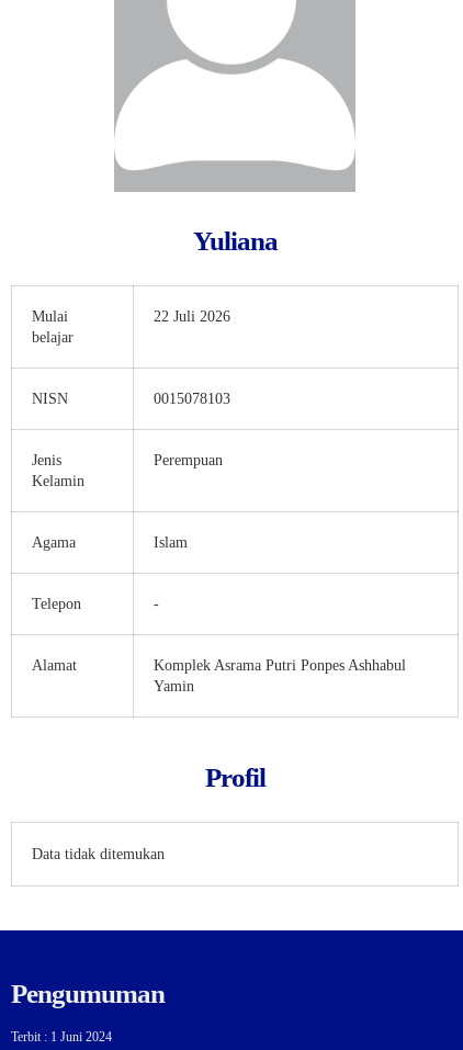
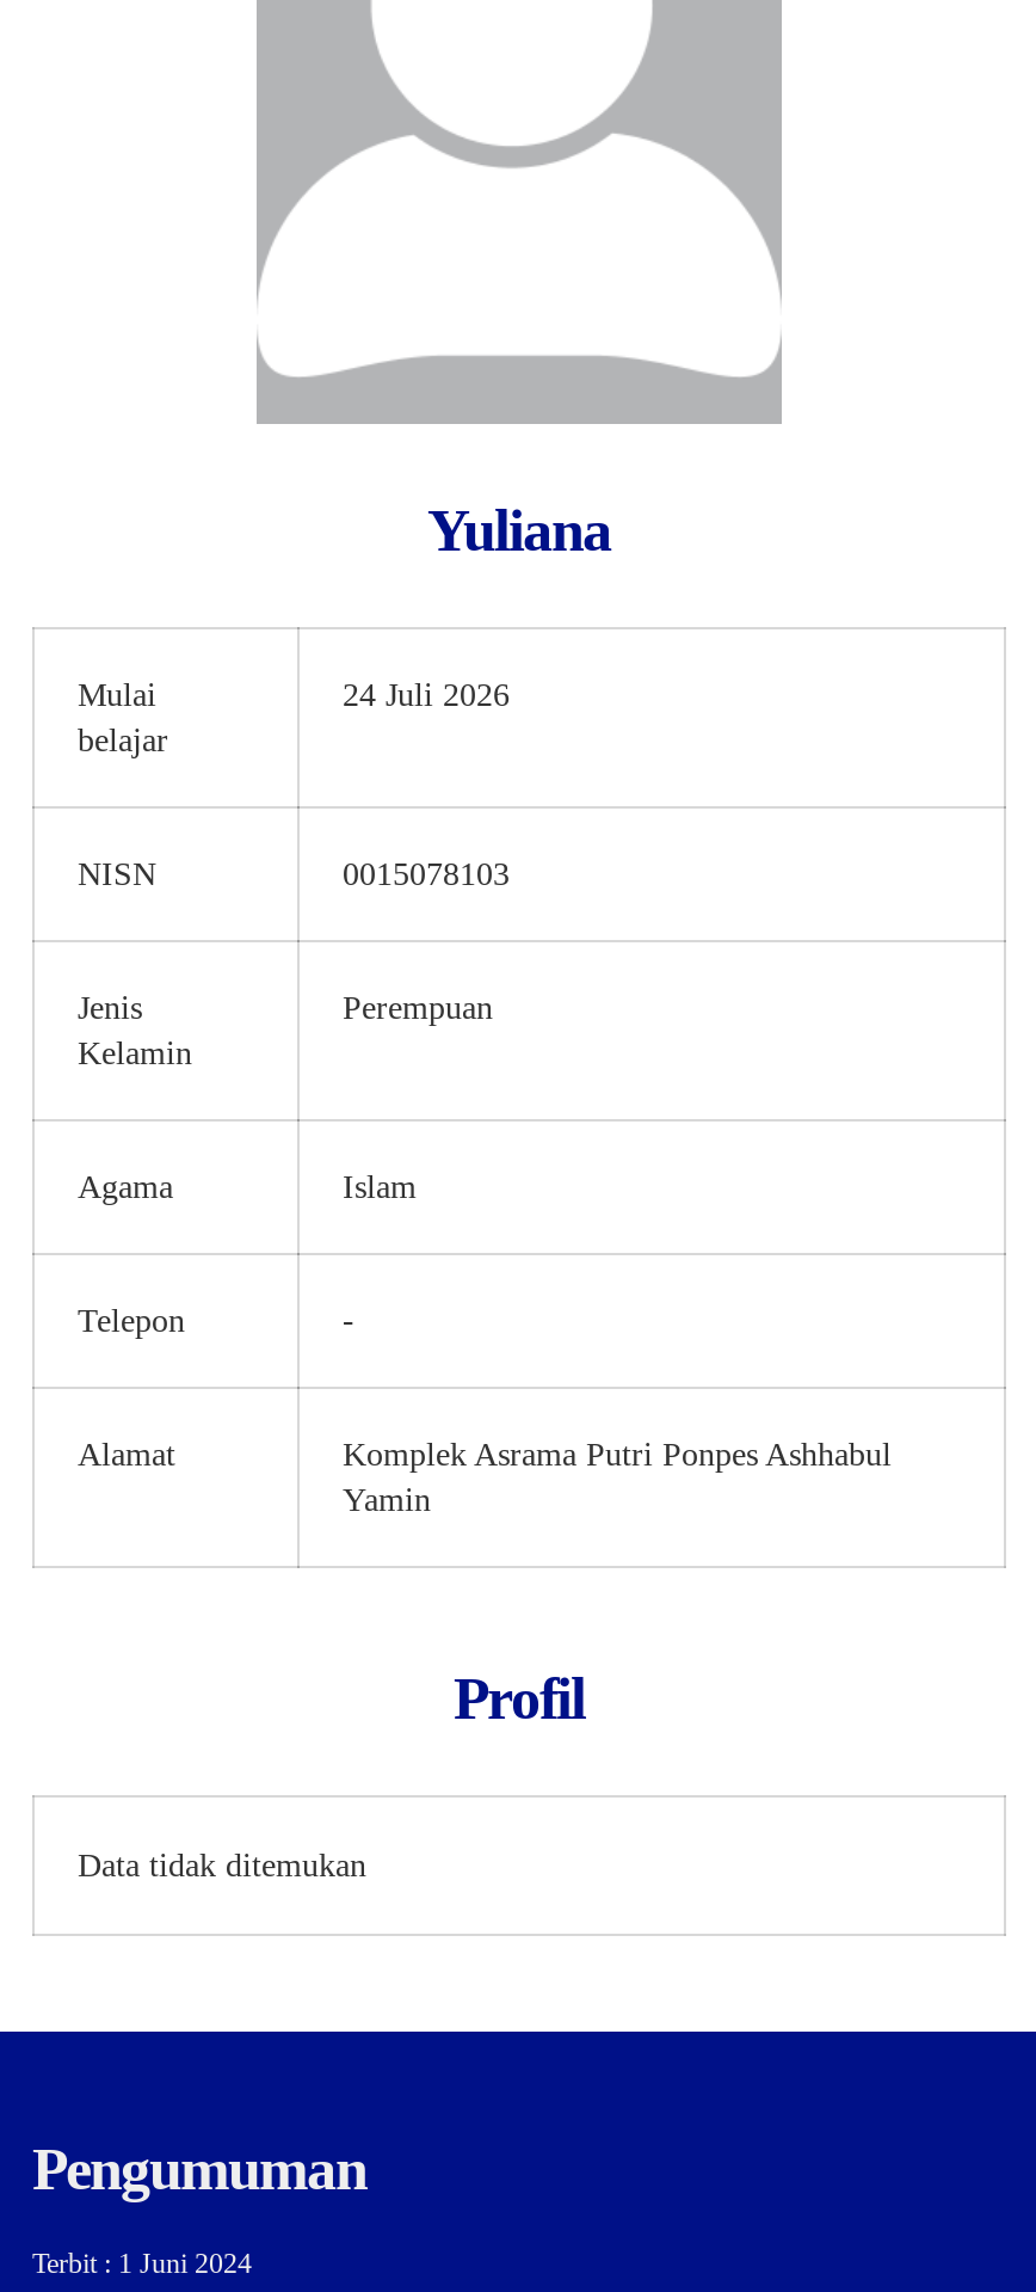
- 22 Juli 2026
+ 24 Juli 2026
